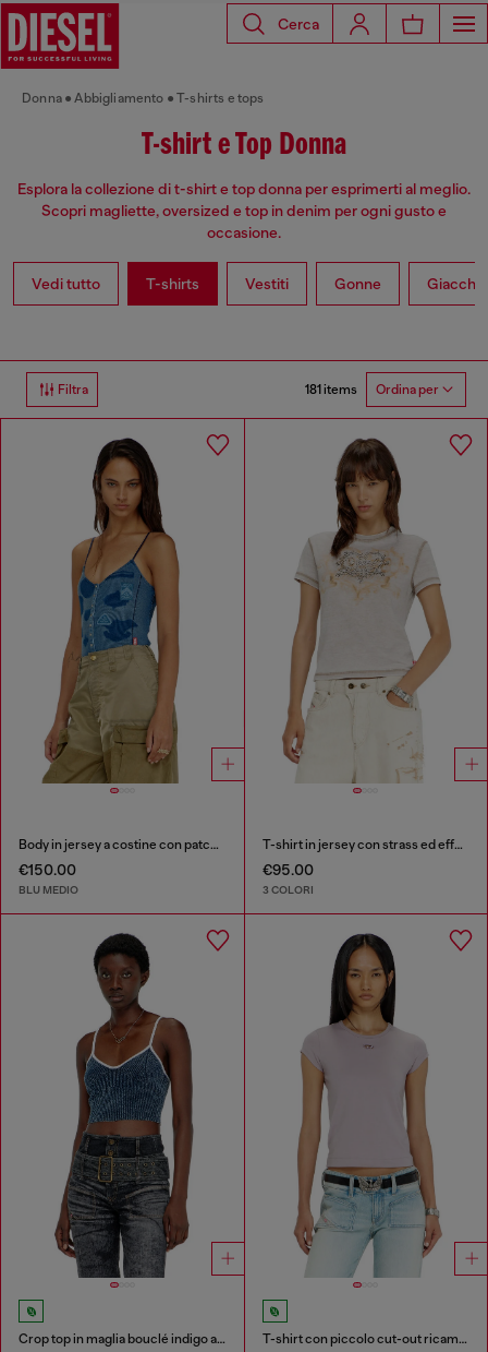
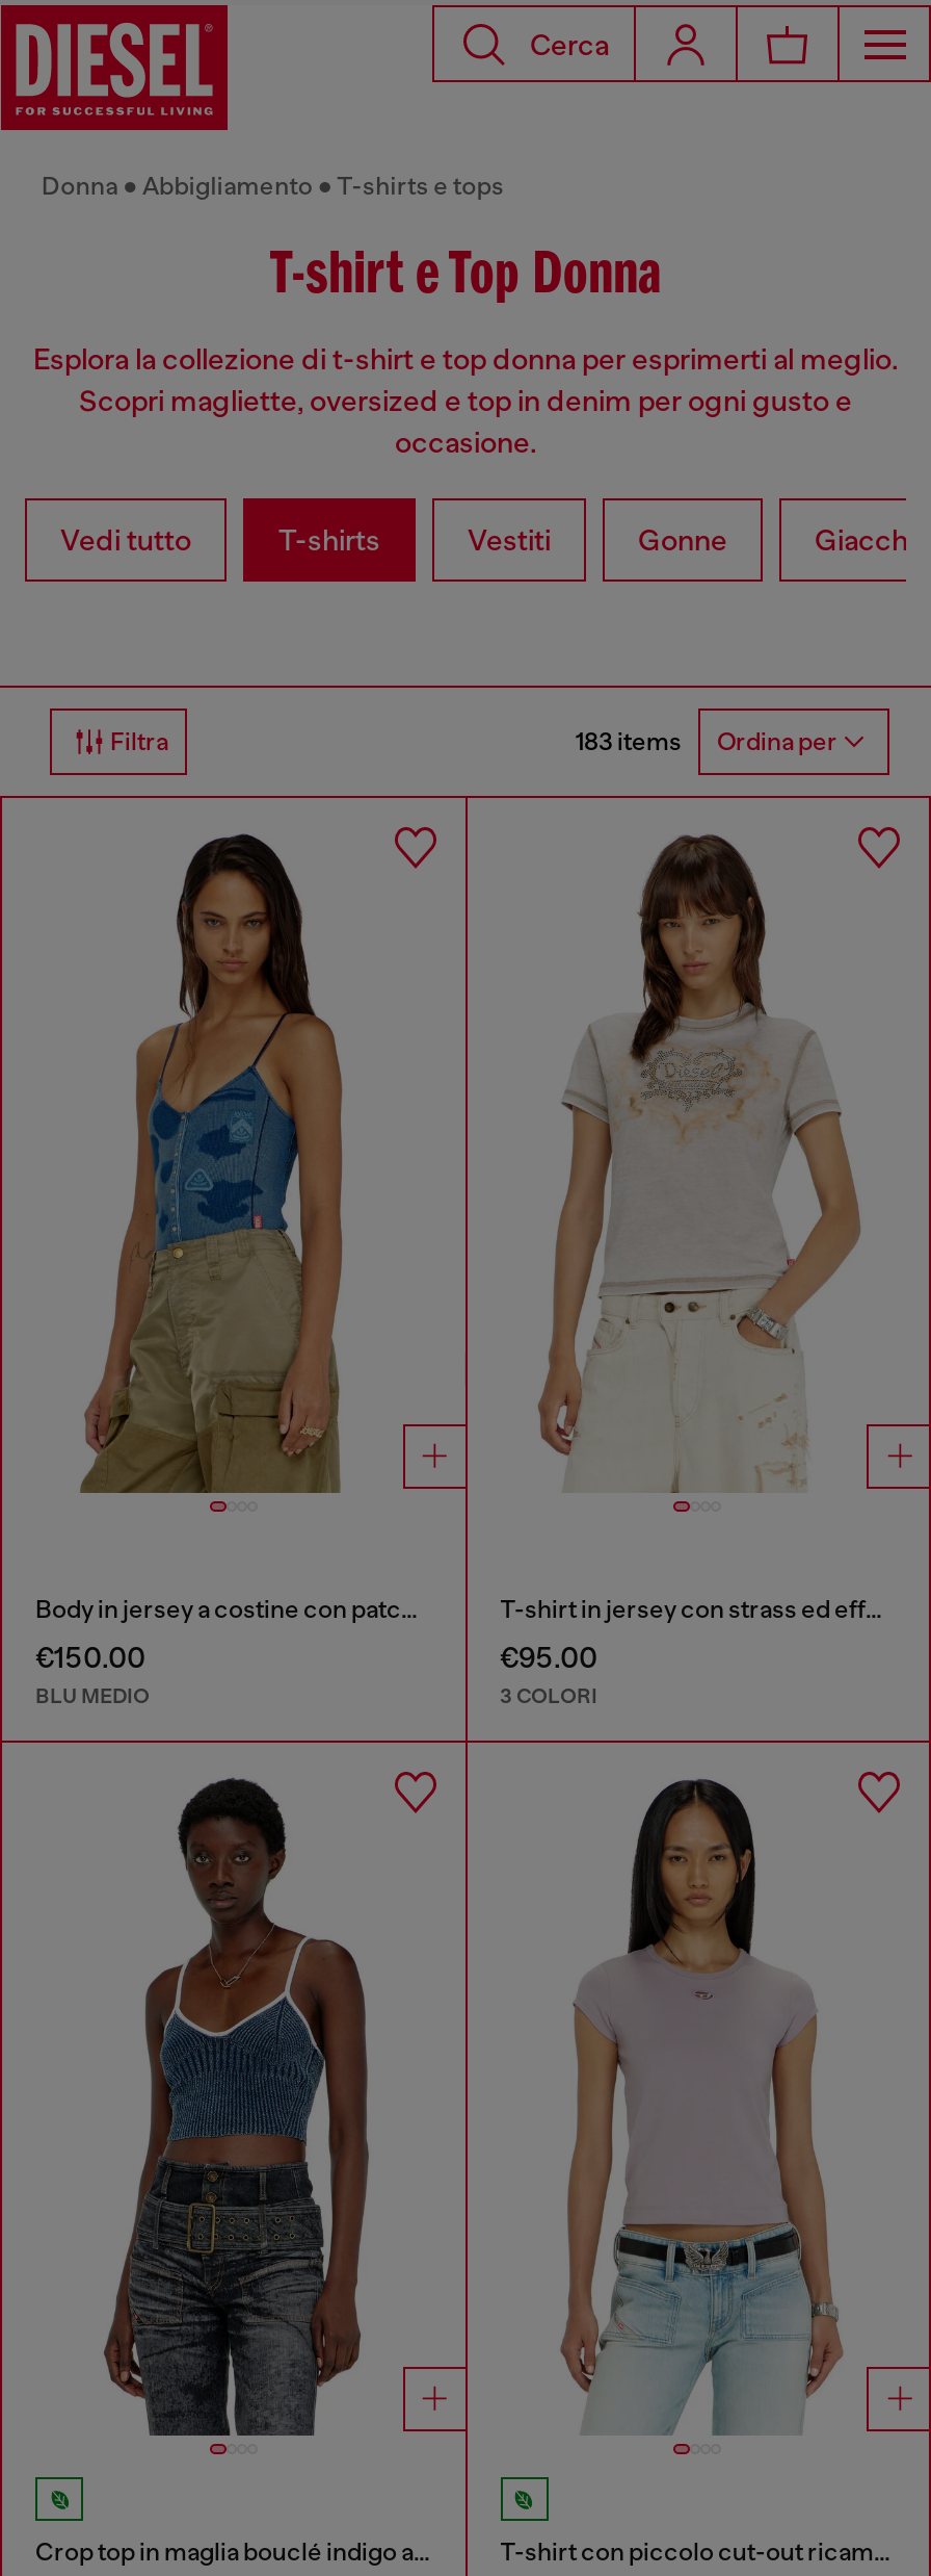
- 181 items Ordina per
+ 183 items Ordina per
